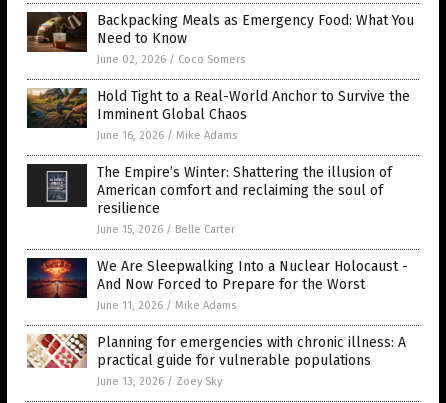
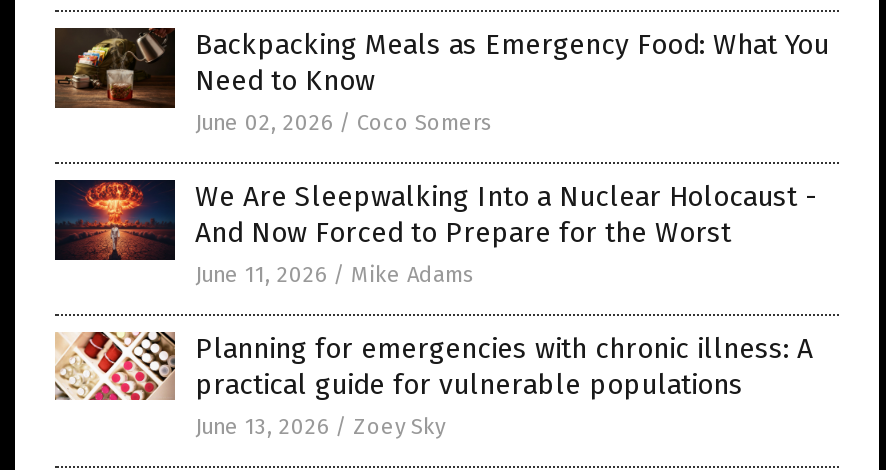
- [image]
- Hold Tight to a Real-World Anchor to Survive the
- Imminent Global Chaos
- June 16, 2026 / Mike Adams
- The Empire’s Winter: Shattering the illusion of
- American comfort and reclaiming the soul of
- resilience
- June 15, 2026 / Belle Carter

- [image]
